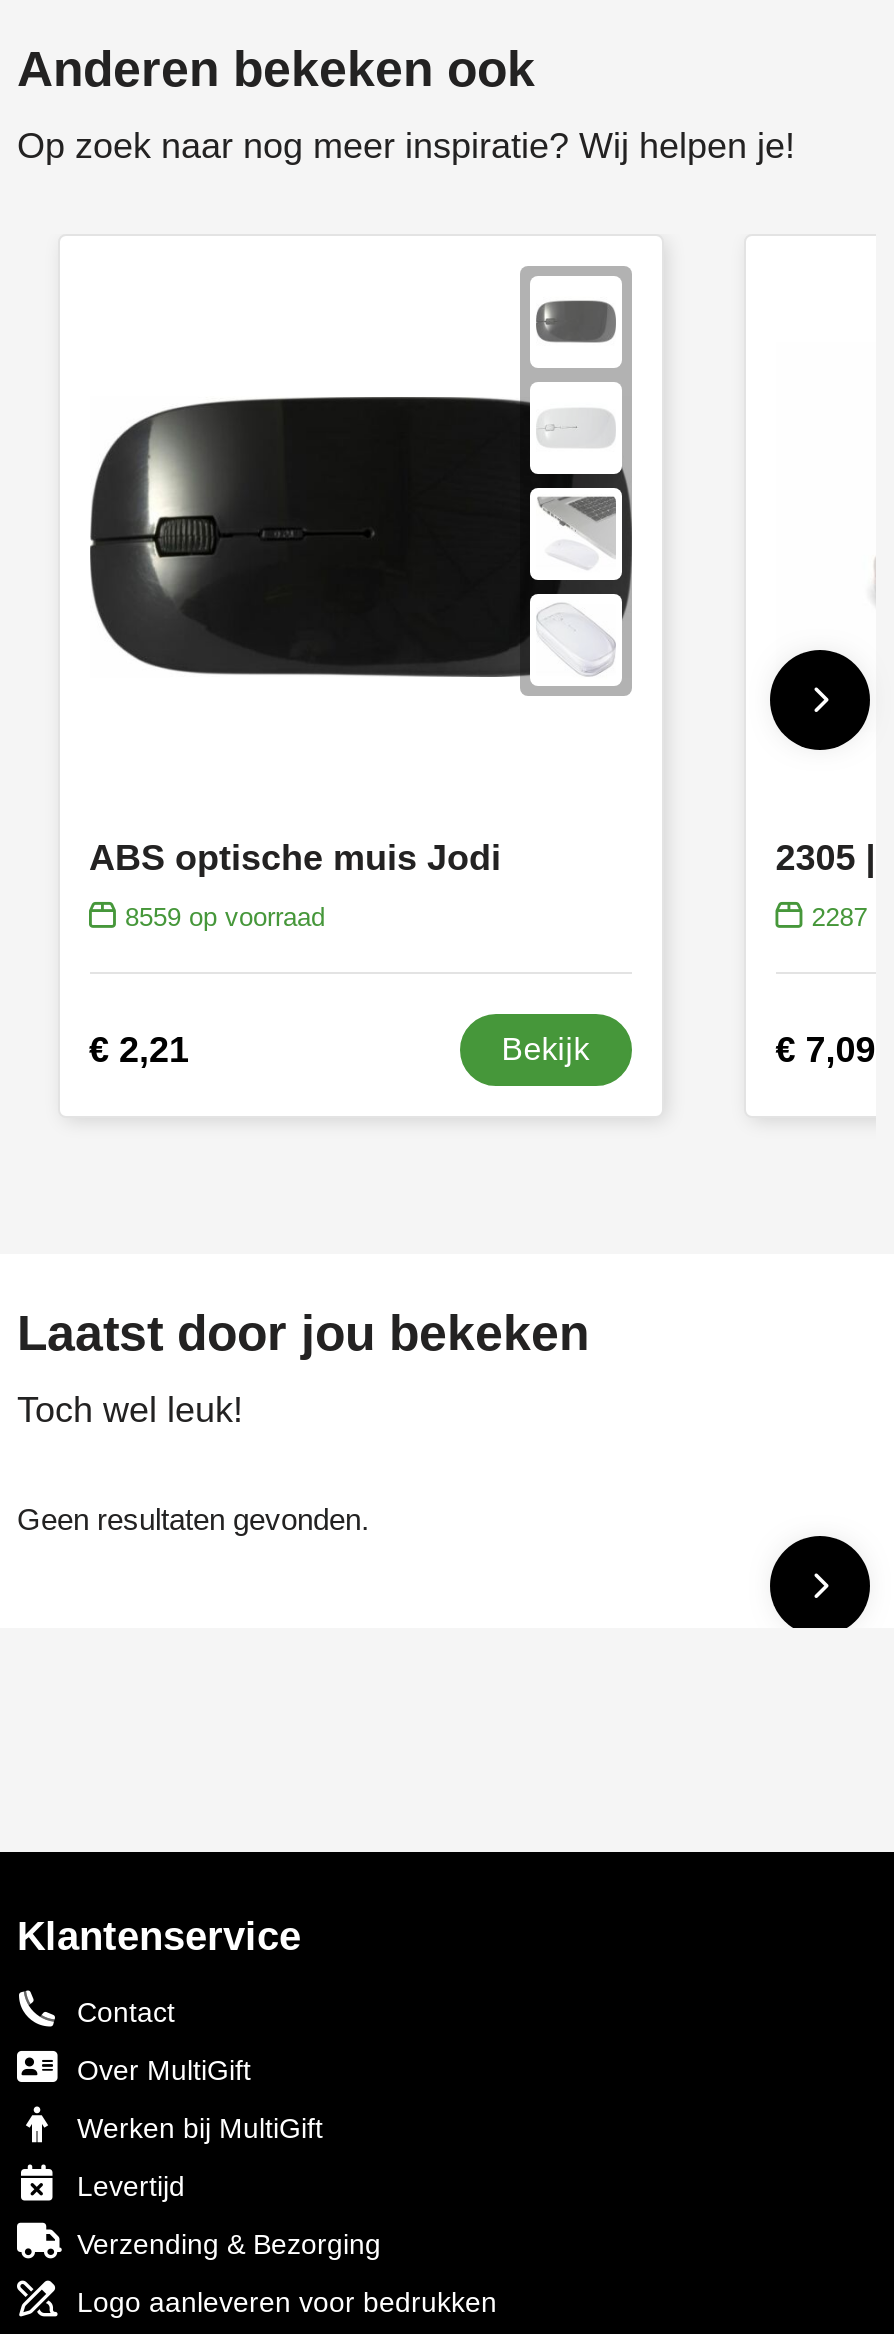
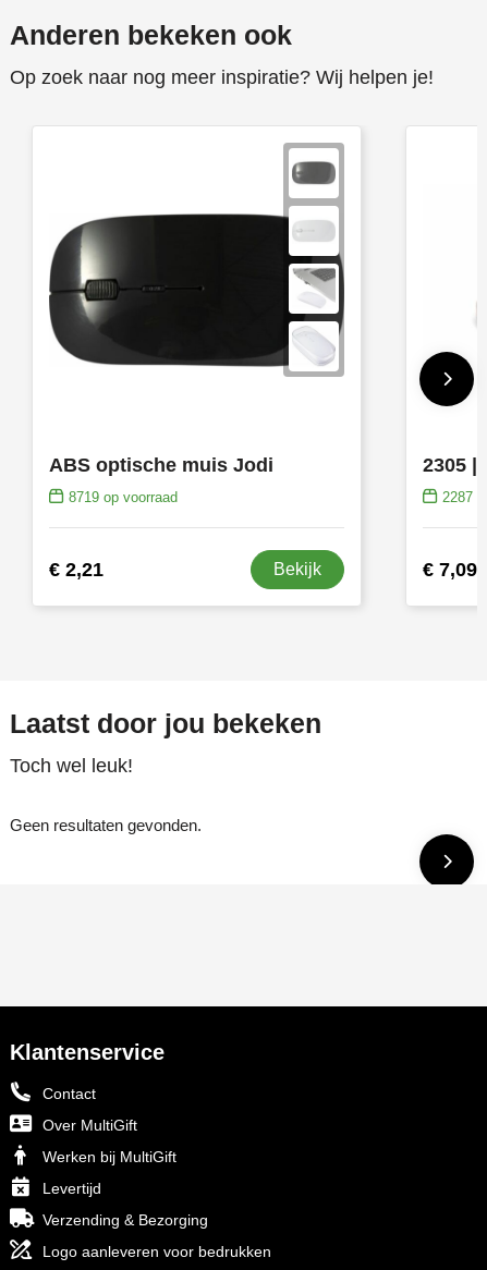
- 8559 op voorraad
+ 8719 op voorraad
